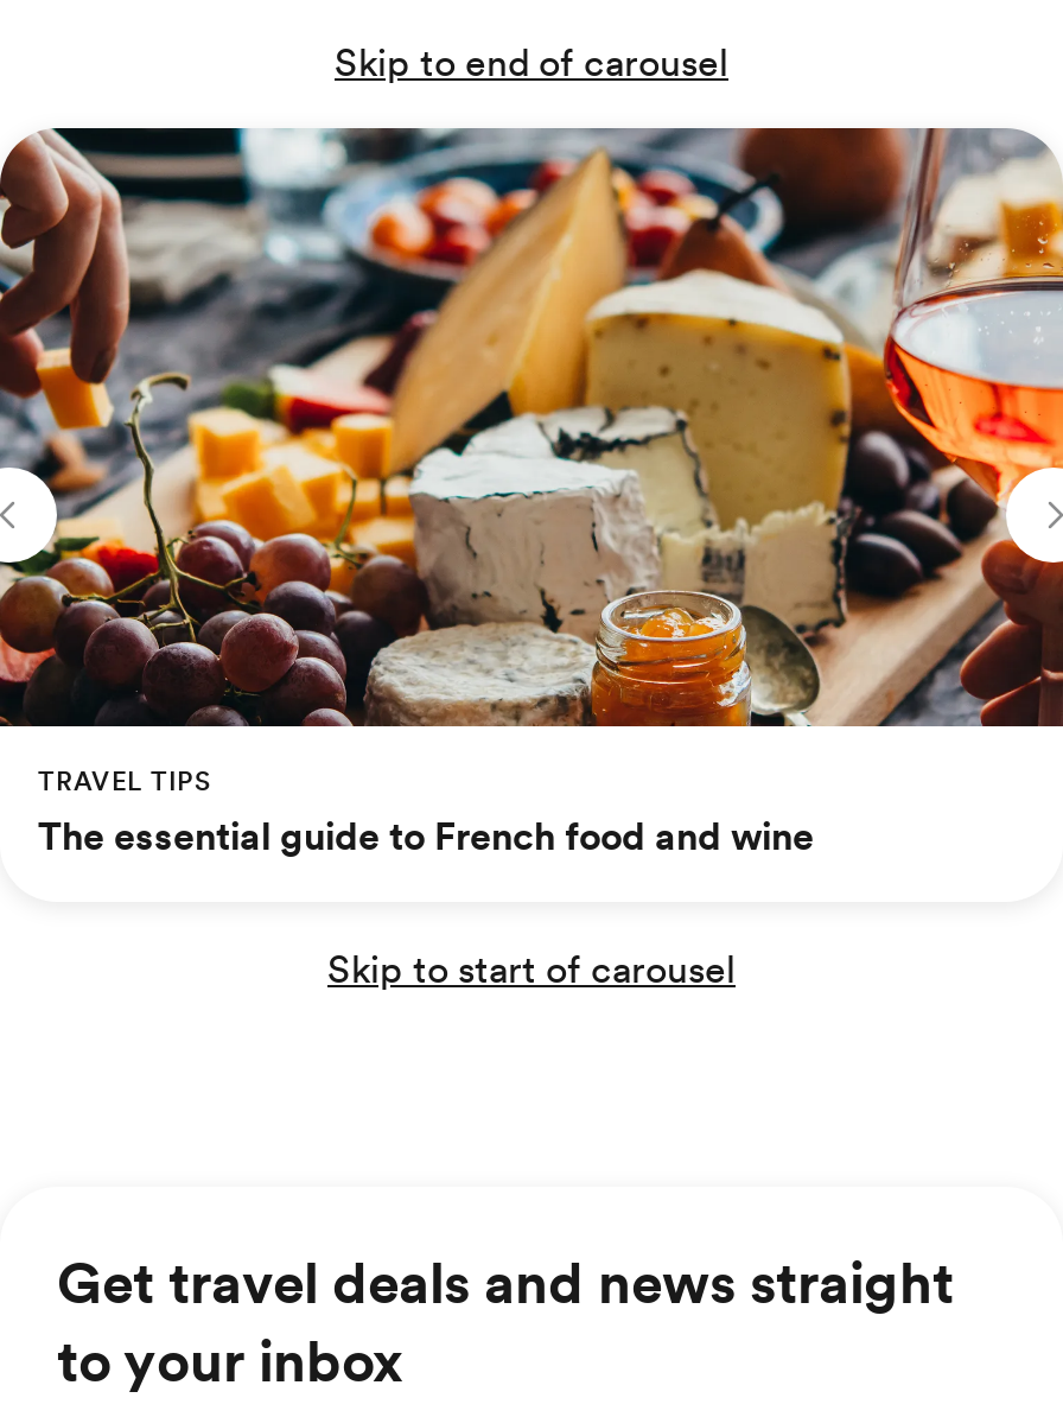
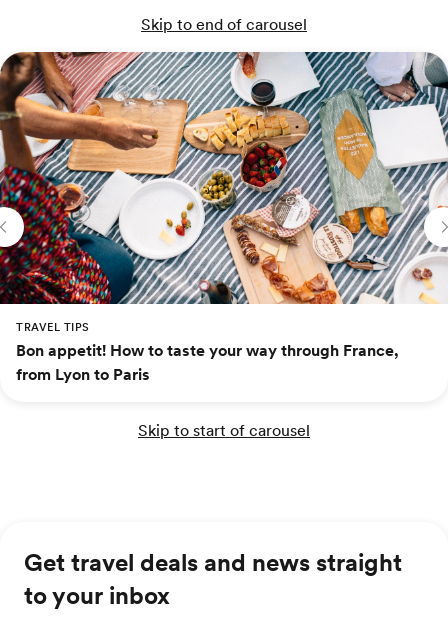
- [image]
- The essential guide to French food and wine
+ [image]
+ Bon appetit! How to taste your way through France,
+ from Lyon to Paris
